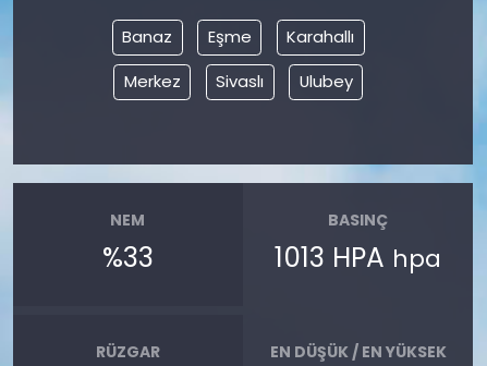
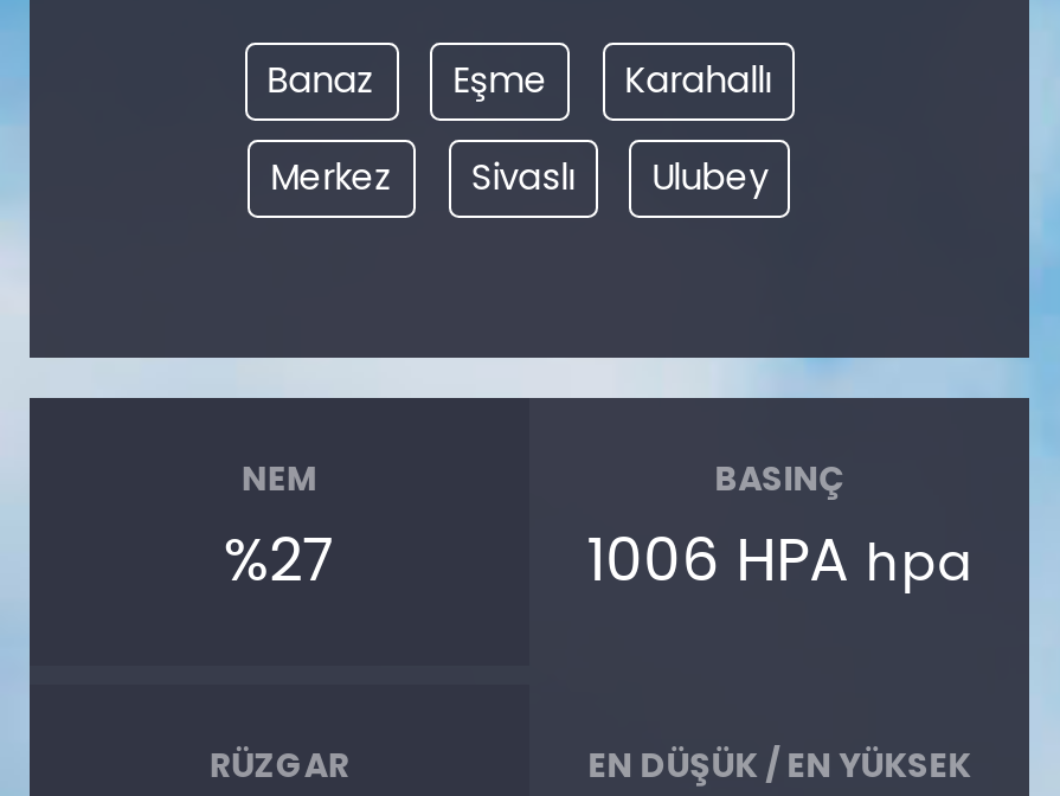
- %33
+ %27

- 1013 HPA hpa
+ 1006 HPA hpa
